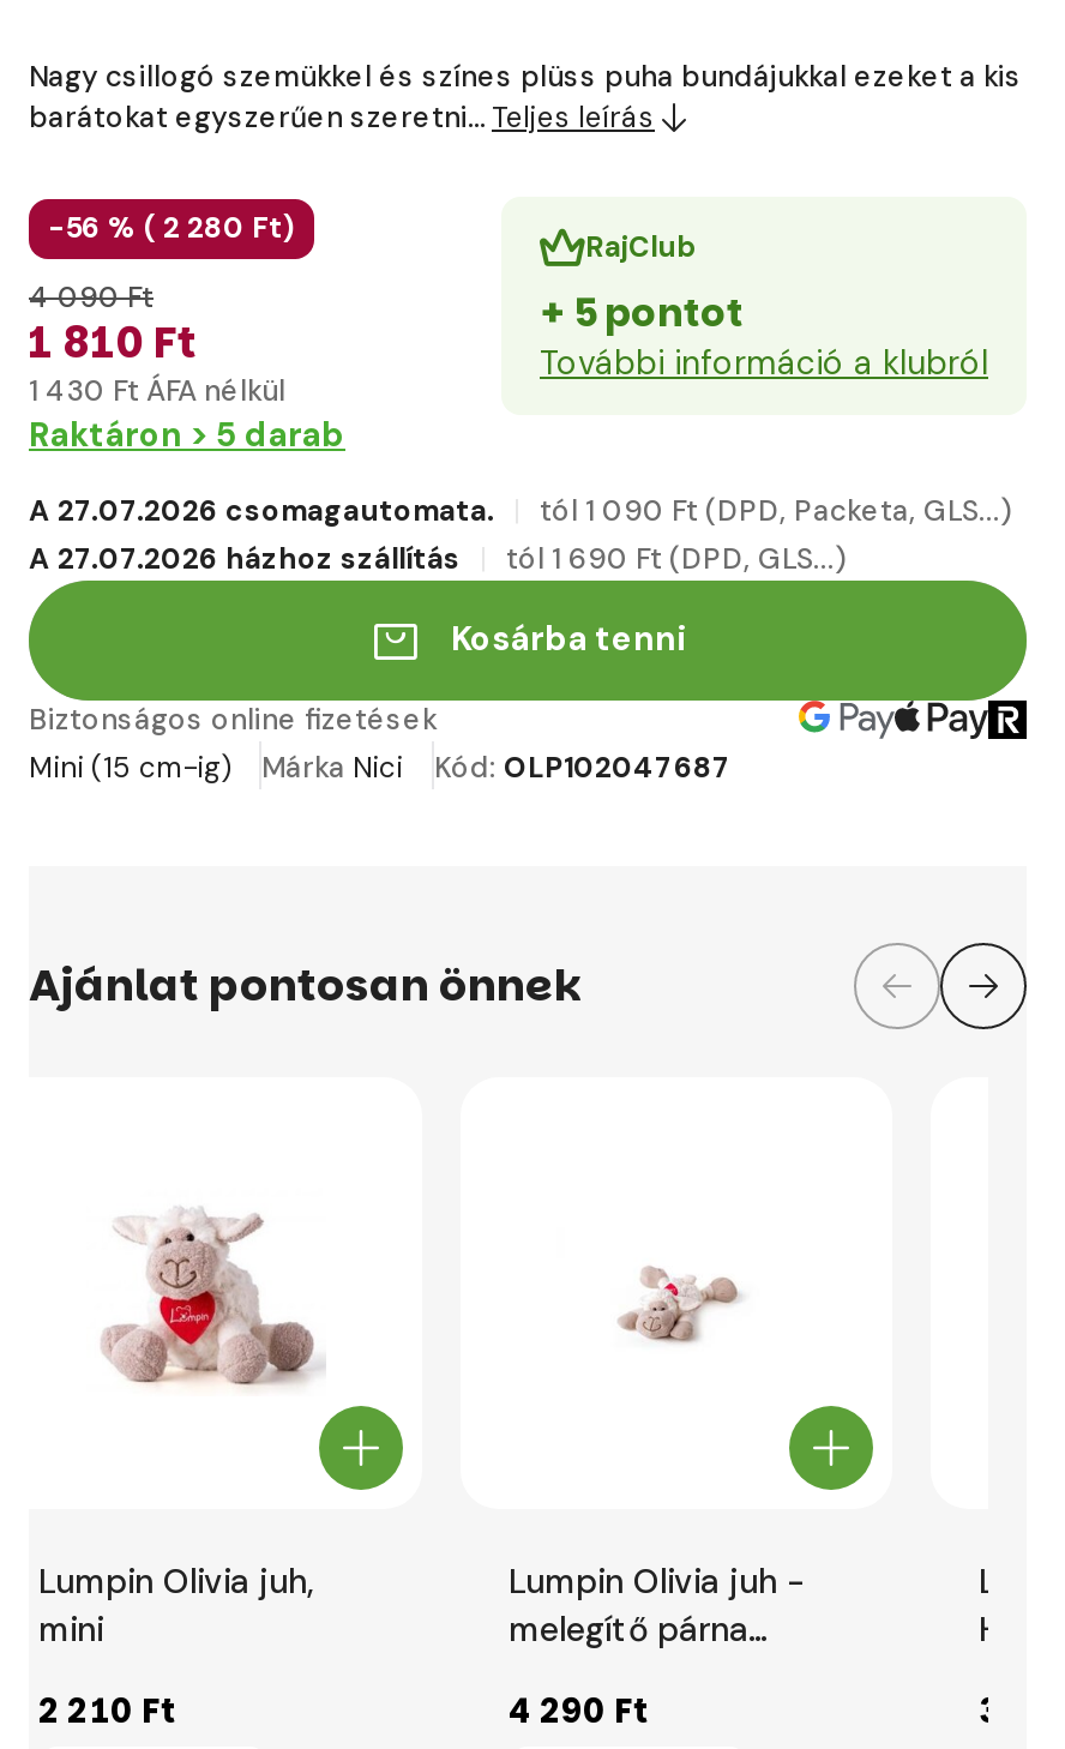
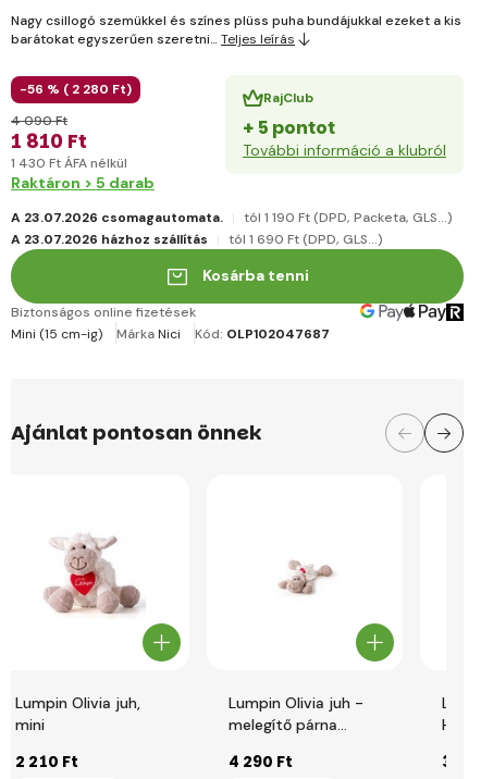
- A 27.07.2026 csomagautomata.
+ A 23.07.2026 csomagautomata.

- tól 1 090 Ft (DPD, Packeta, GLS...)
+ tól 1 190 Ft (DPD, Packeta, GLS...)

- A 27.07.2026 házhoz szállítás
+ A 23.07.2026 házhoz szállítás
